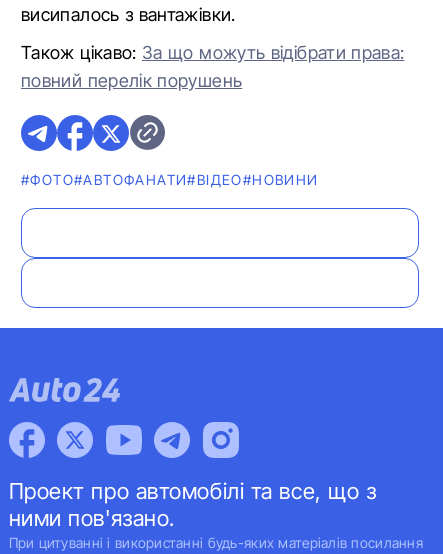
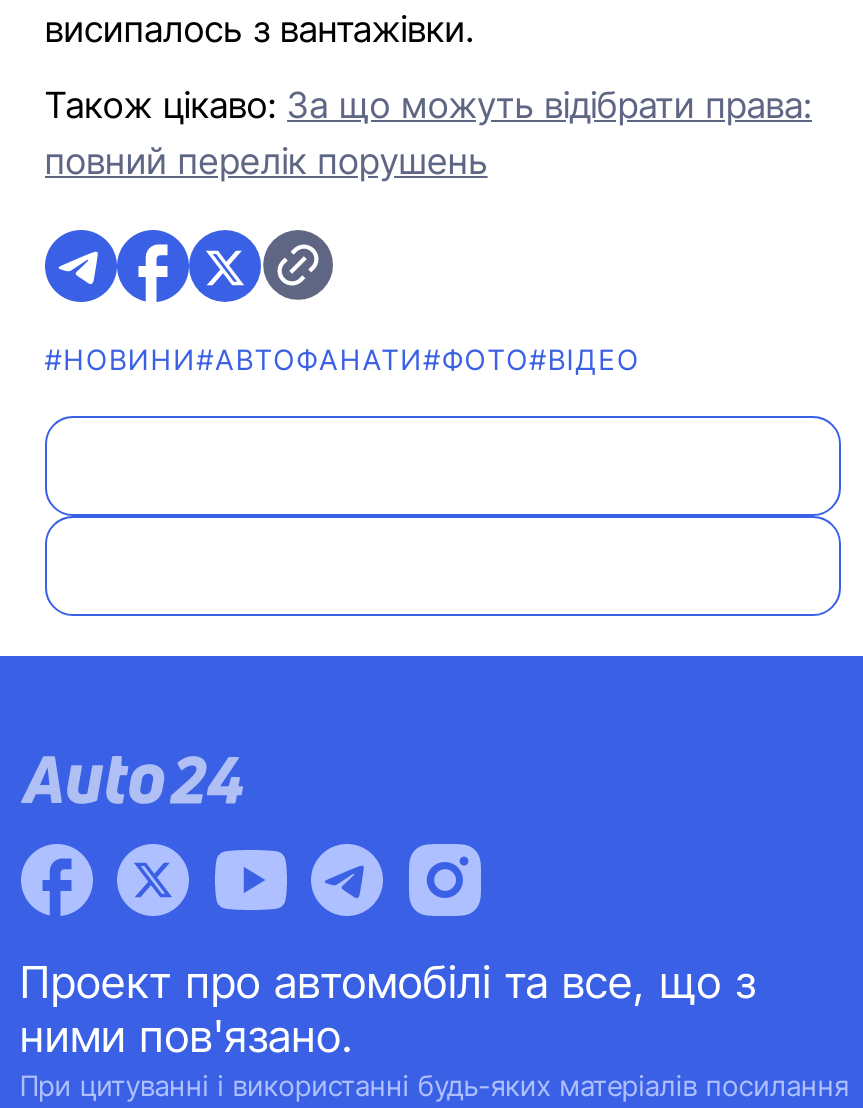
- #ФОТО#АВТОФАНАТИ#ВІДЕО#НОВИНИ
+ #НОВИНИ#АВТОФАНАТИ#ФОТО#ВІДЕО
